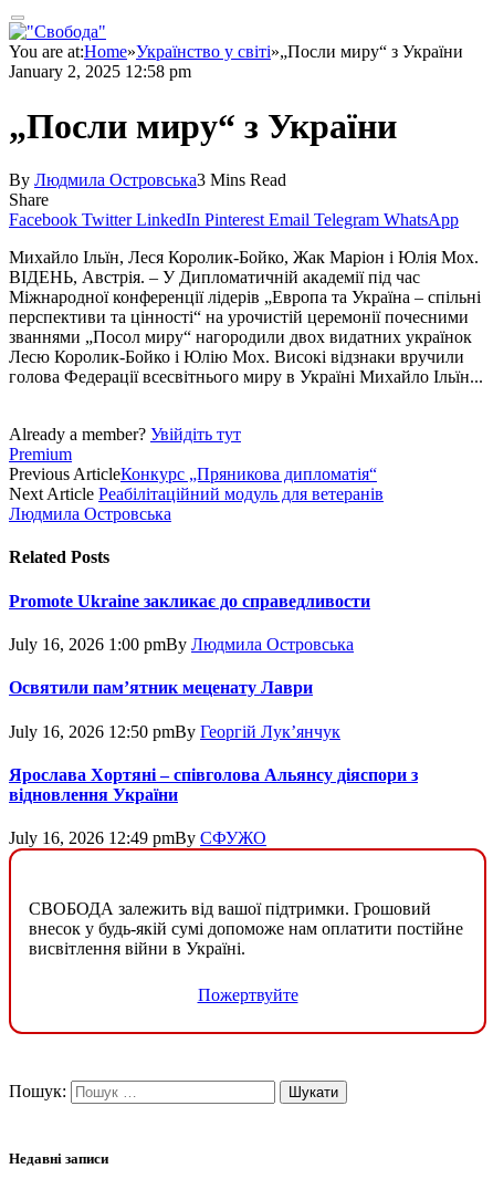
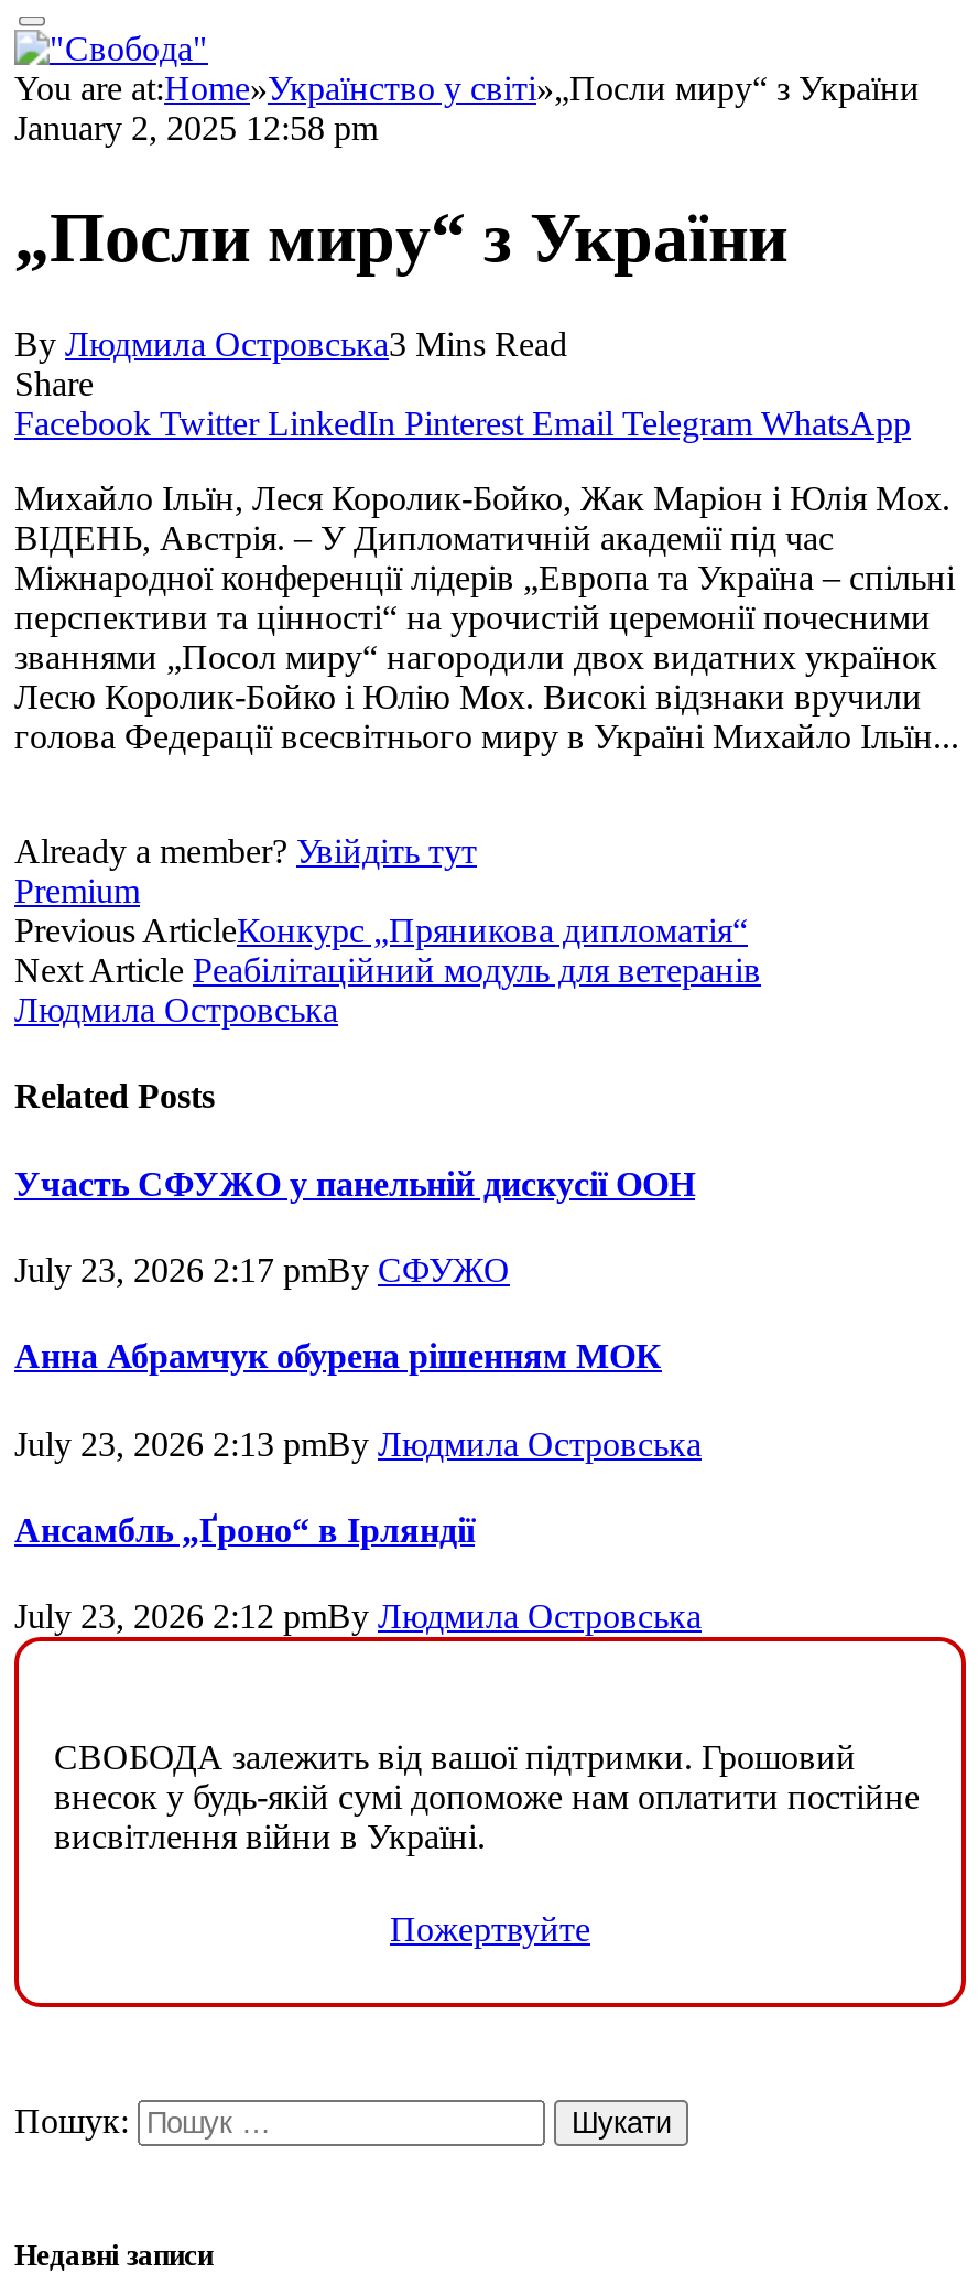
- Promote Ukraine закликає до справедливости
+ Участь СФУЖО у панельній дискусії ООН

- July 16, 2026 1:00 pmBy Людмила Островська
+ July 23, 2026 2:17 pmBy СФУЖО

- Освятили пам’ятник меценату Лаври
+ Анна Абрамчук обурена рішенням МОК

- July 16, 2026 12:50 pmBy Георгій Лук’янчук
+ July 23, 2026 2:13 pmBy Людмила Островська

- Ярослава Хортяні – співголова Альянсу діяспори з
- відновлення України
+ Ансамбль „Ґроно“ в Ірляндії

- July 16, 2026 12:49 pmBy СФУЖО
+ July 23, 2026 2:12 pmBy Людмила Островська
